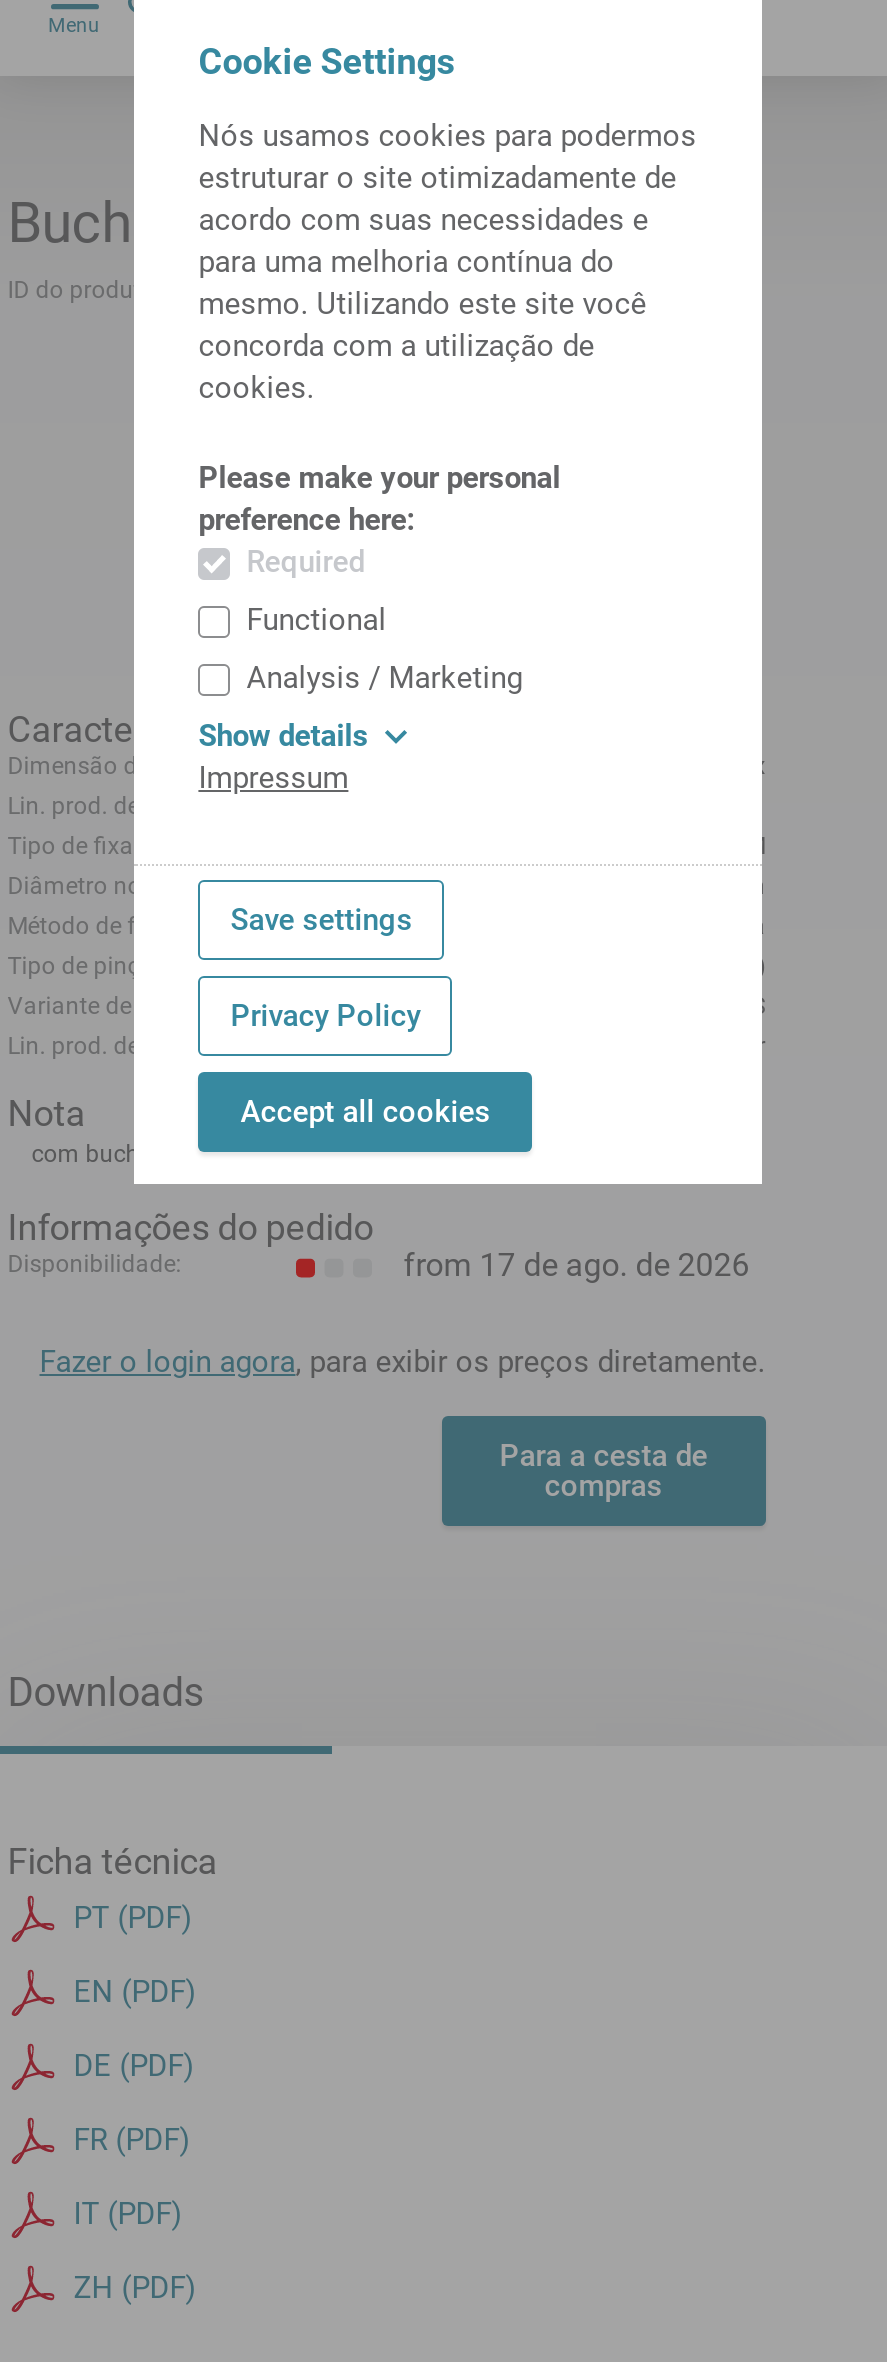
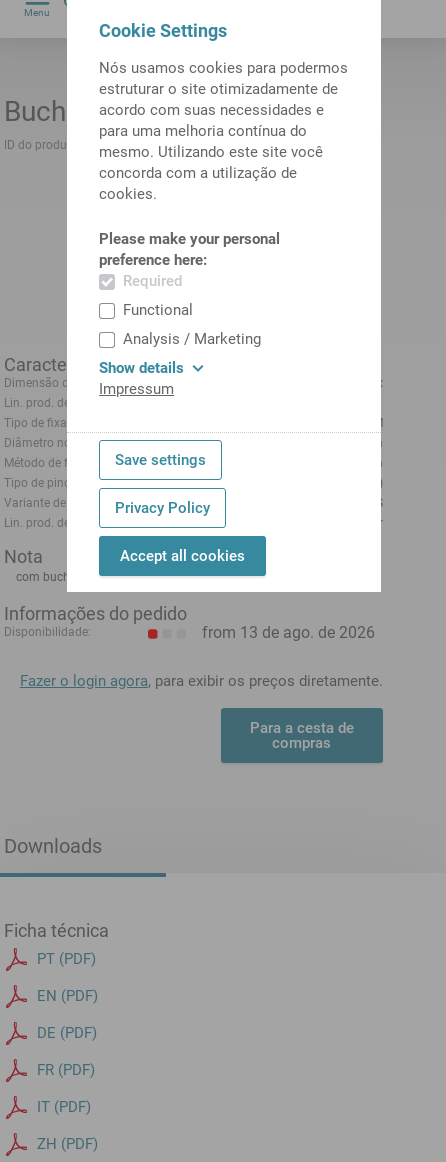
- from 17 de ago. de 2026
+ from 13 de ago. de 2026
